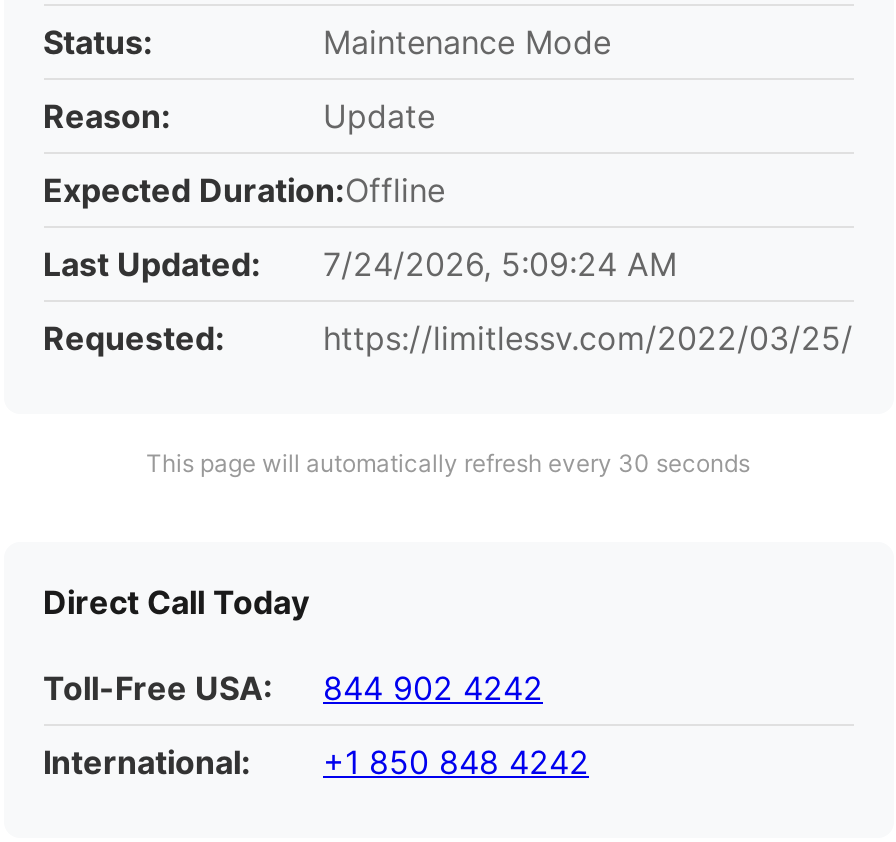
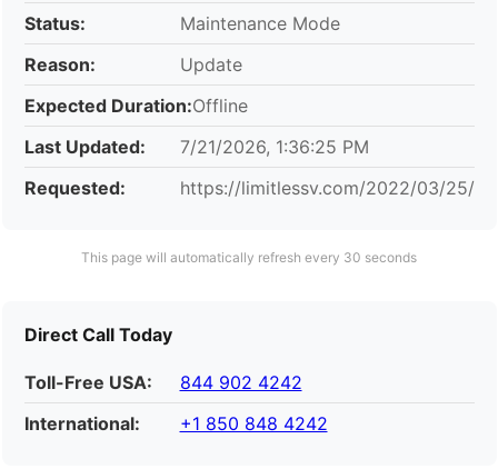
- Last Updated: 7/24/2026, 5:09:24 AM
+ Last Updated: 7/21/2026, 1:36:25 PM
